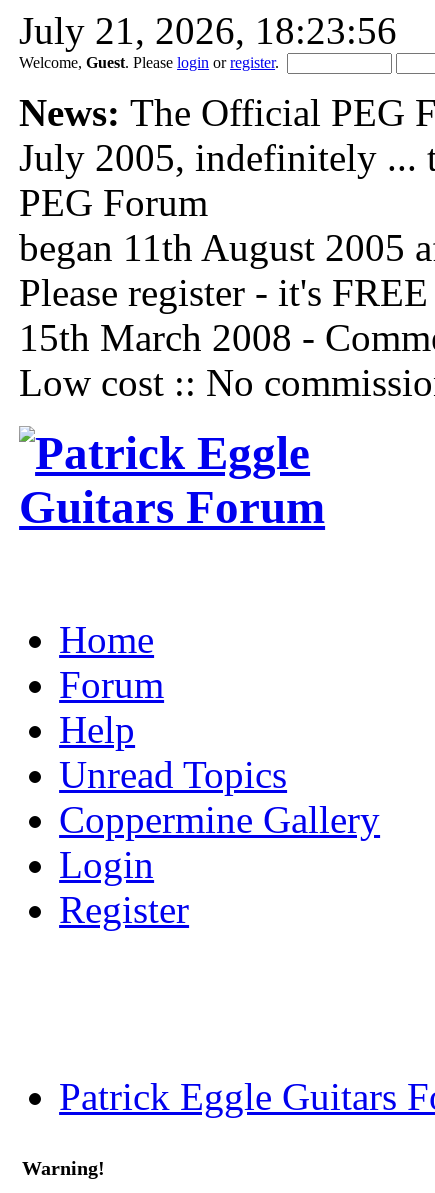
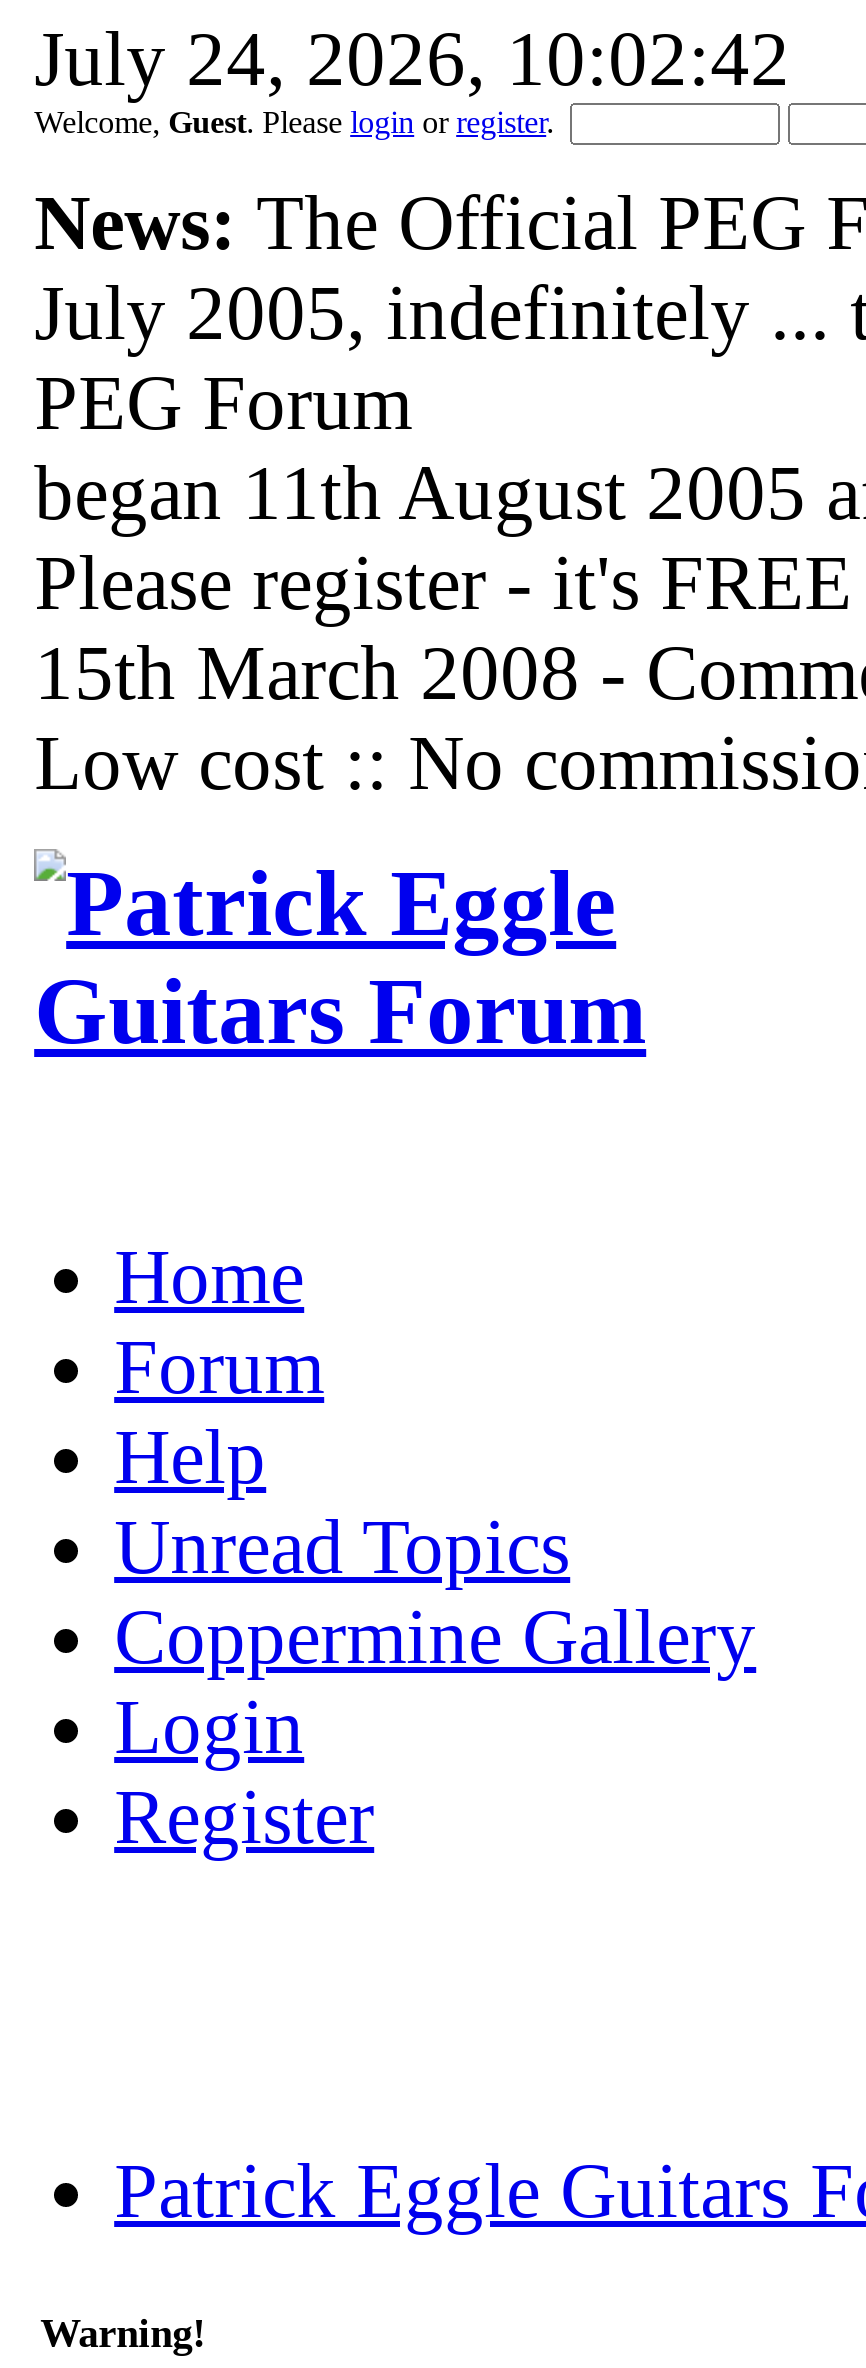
- July 21, 2026, 18:23:56
+ July 24, 2026, 10:02:42
